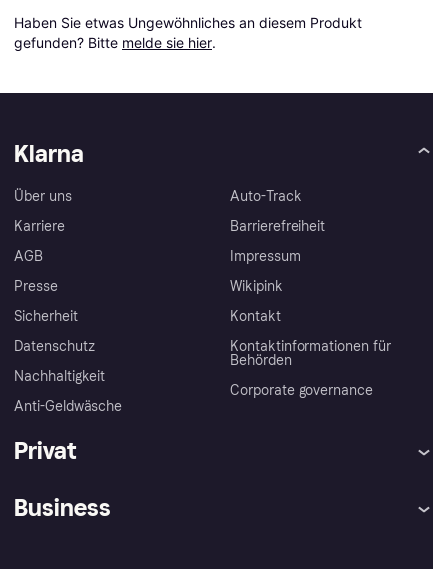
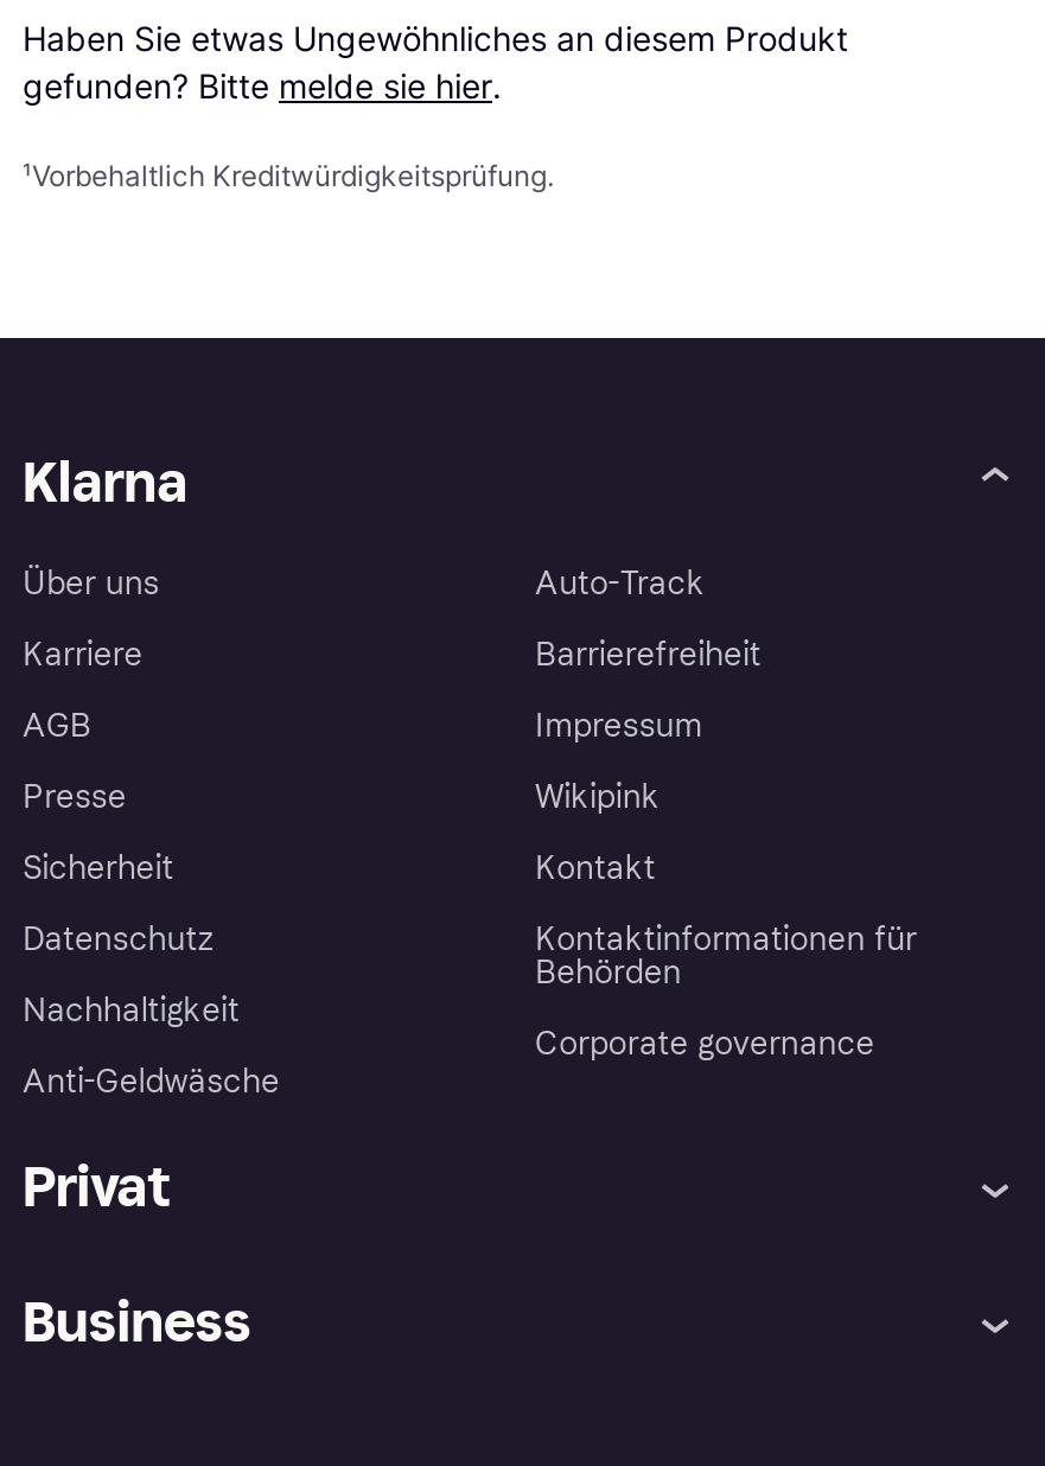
+ ¹Vorbehaltlich Kreditwürdigkeitsprüfung.
